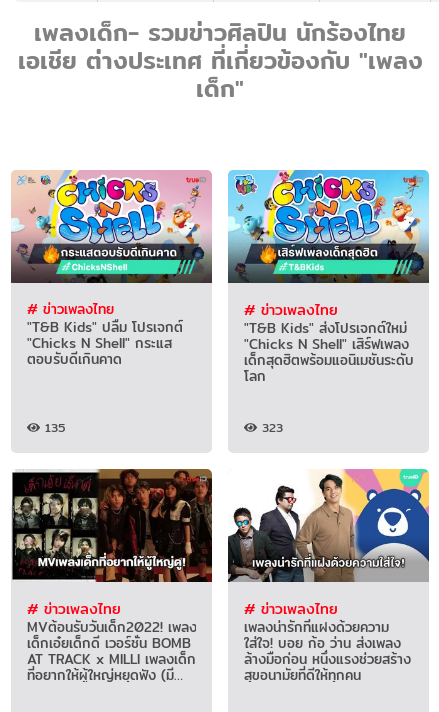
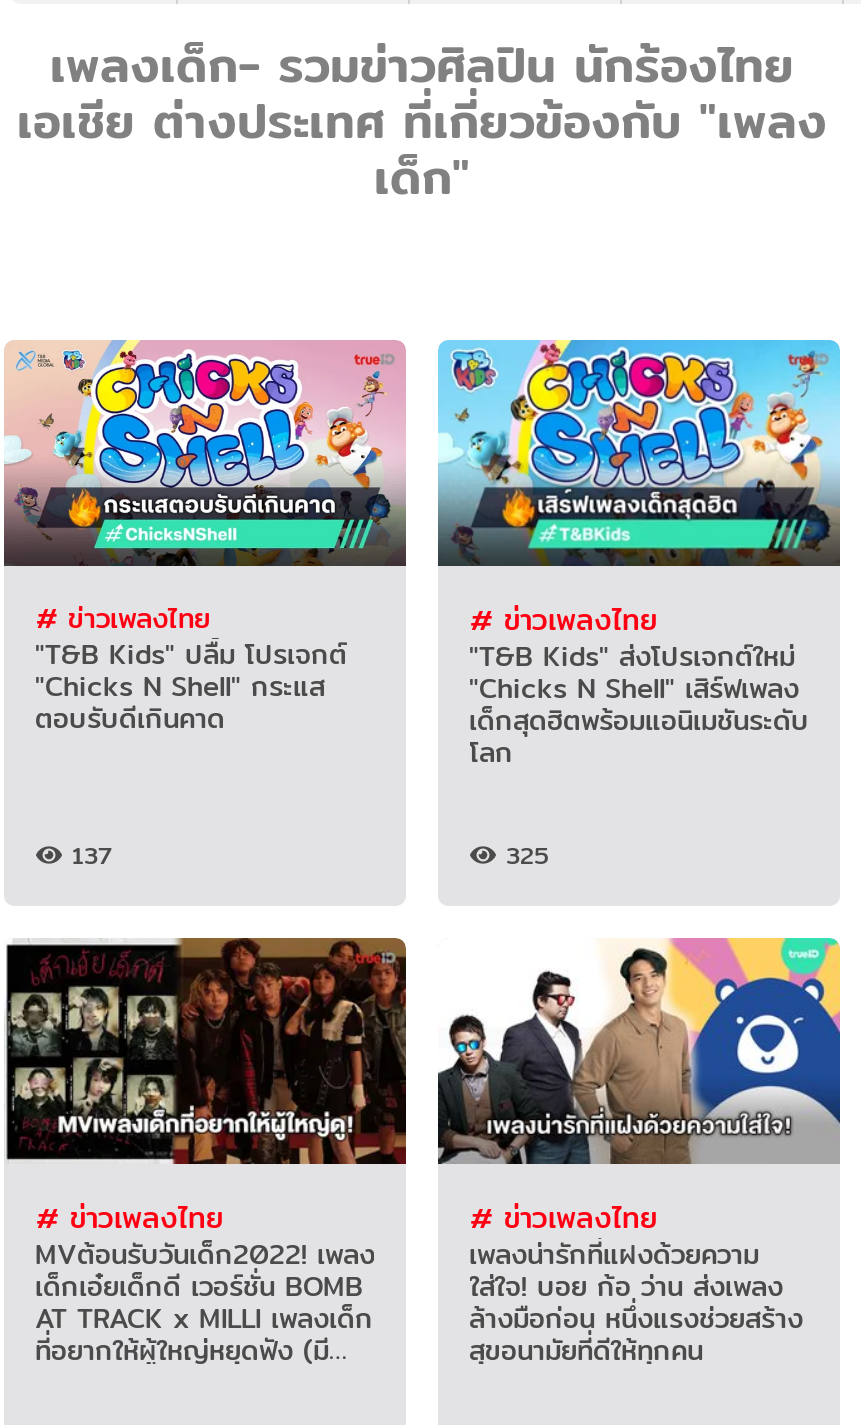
- 135
+ 137

- 323
+ 325
